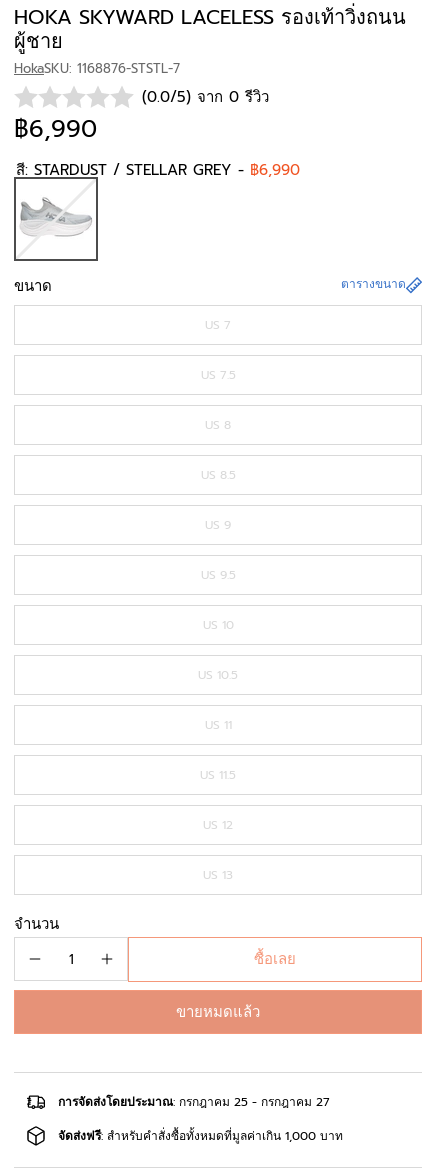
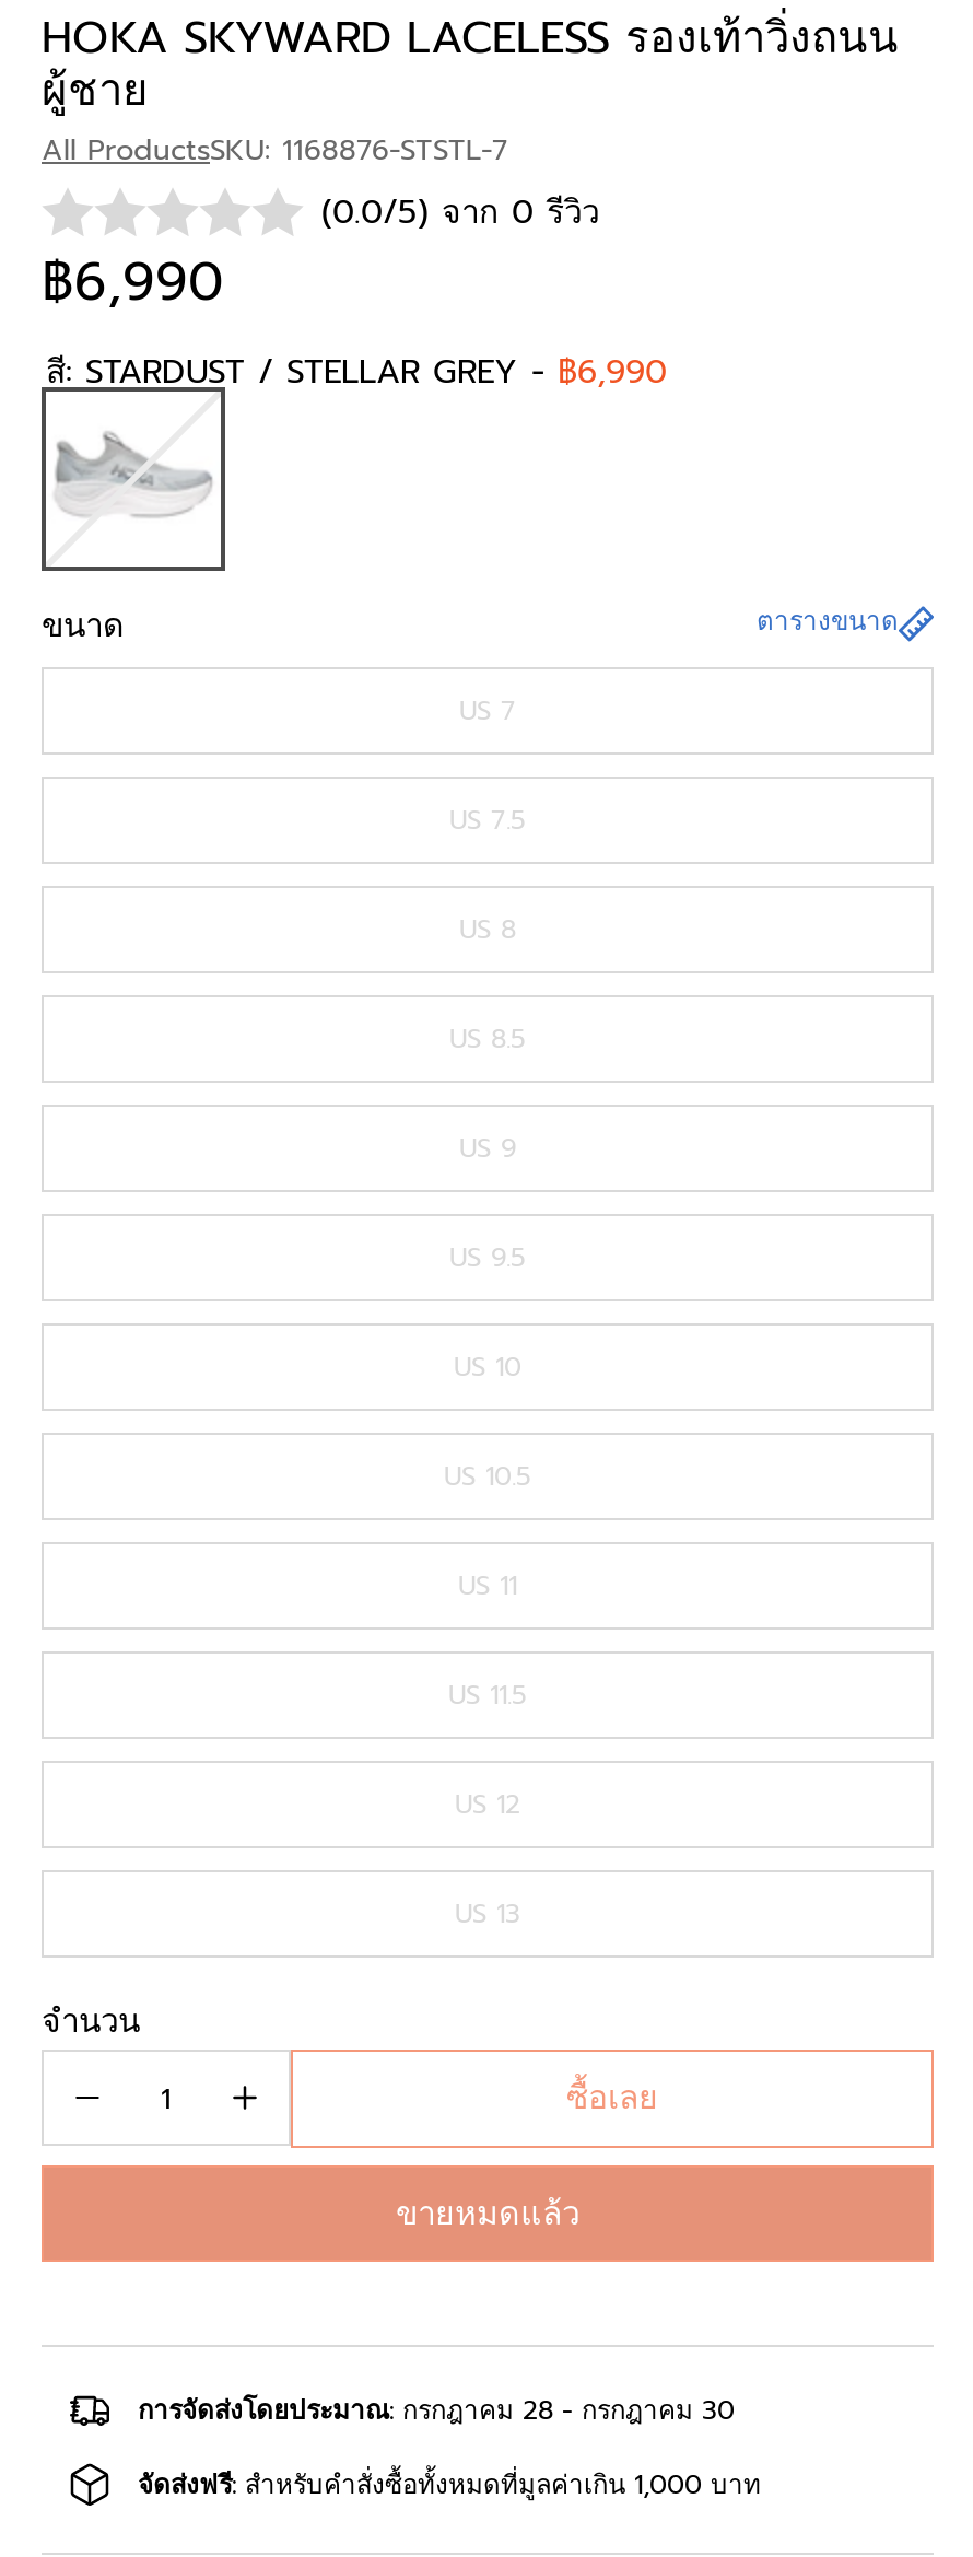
- HokaSKU: 1168876-STSTL-7
+ All ProductsSKU: 1168876-STSTL-7

- การจัดส่งโดยประมาณ: กรกฎาคม 25 - กรกฎาคม 27
+ การจัดส่งโดยประมาณ: กรกฎาคม 28 - กรกฎาคม 30
